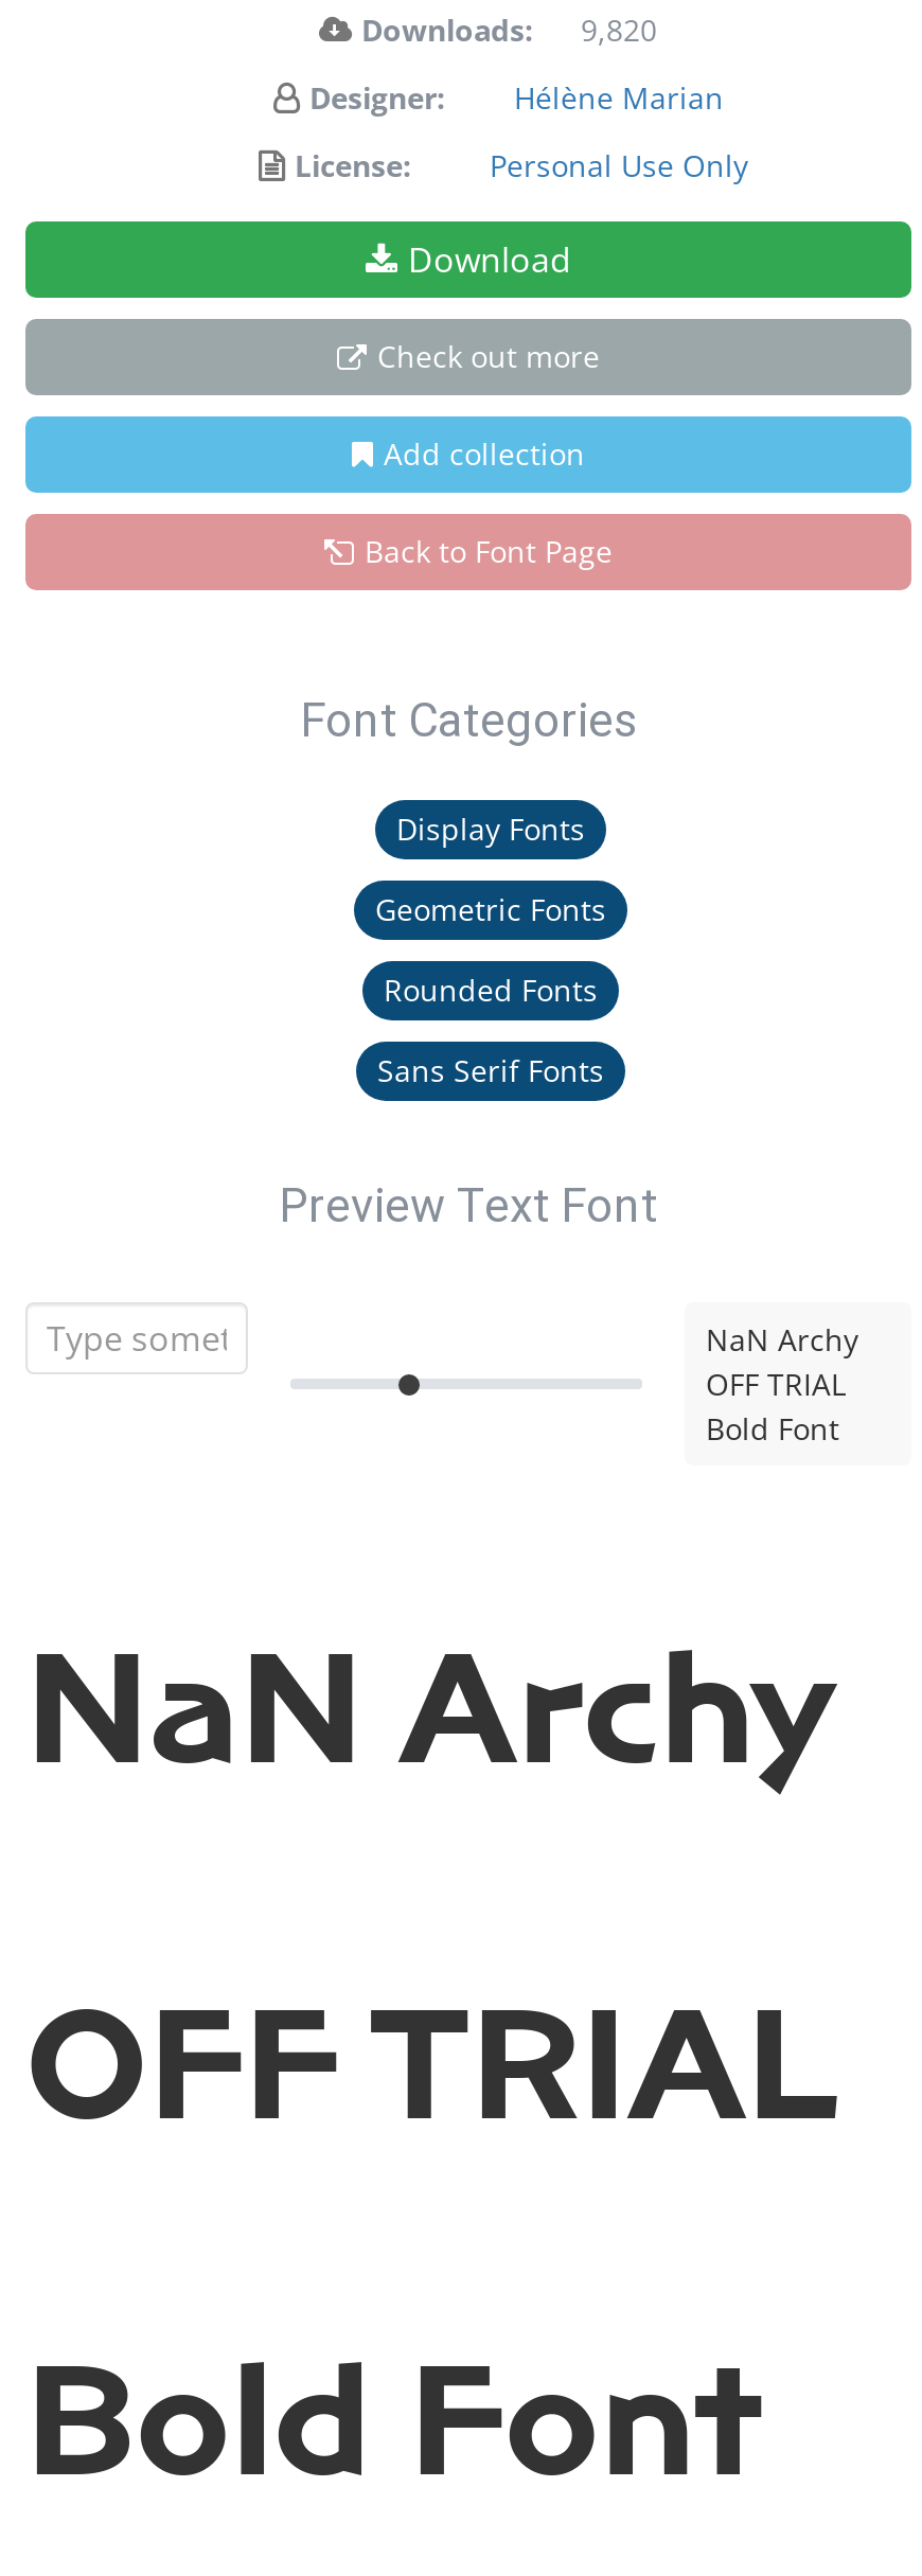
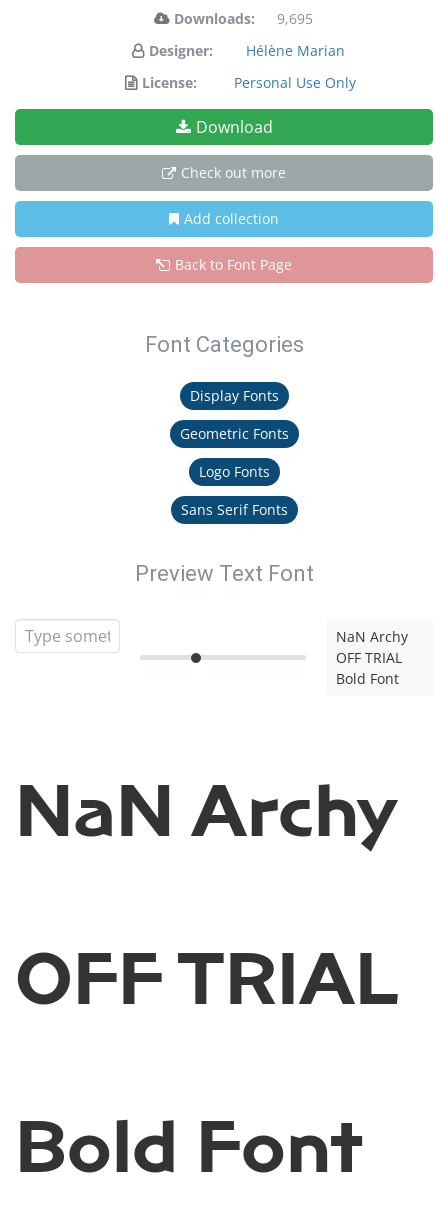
- Downloads: 9,820
+ Downloads: 9,695

- Rounded Fonts
+ Logo Fonts
